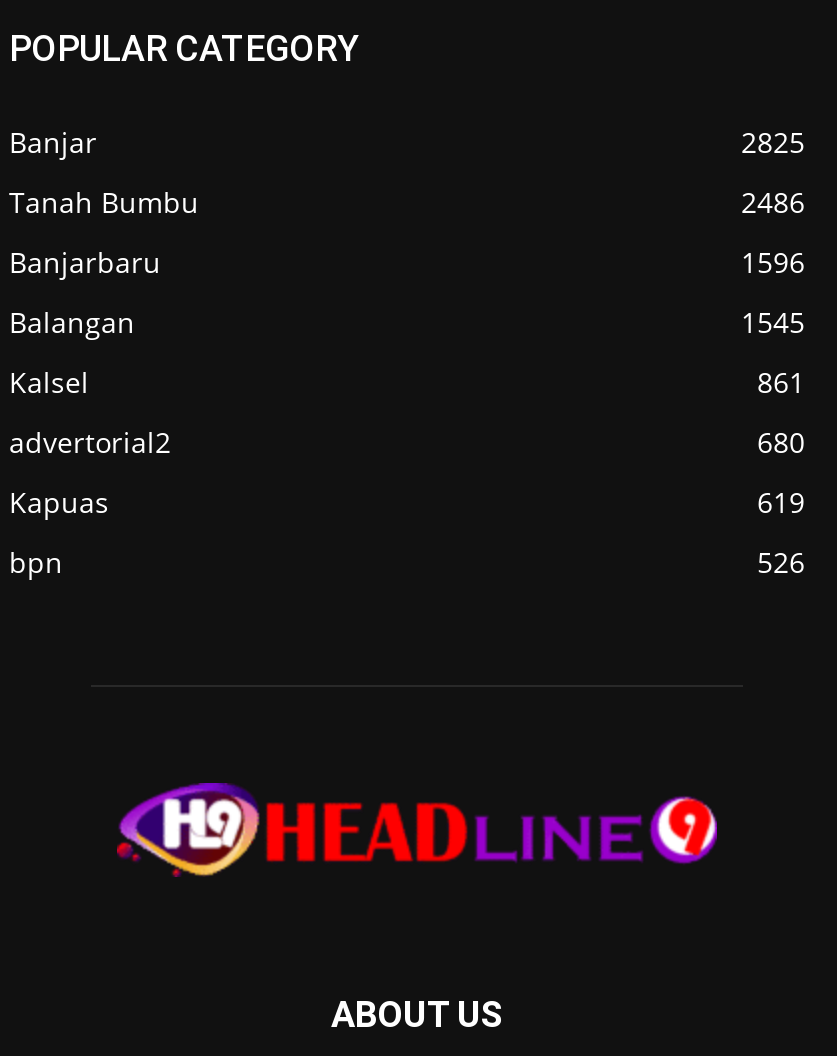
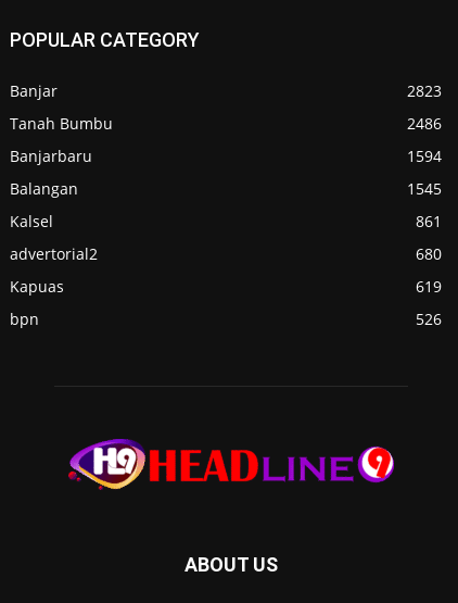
- 2825
+ 2823

- 1596
+ 1594
